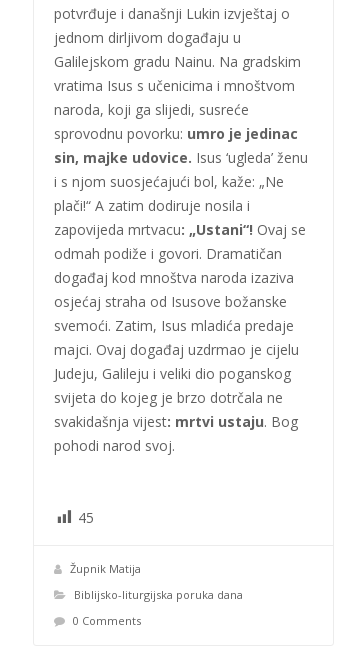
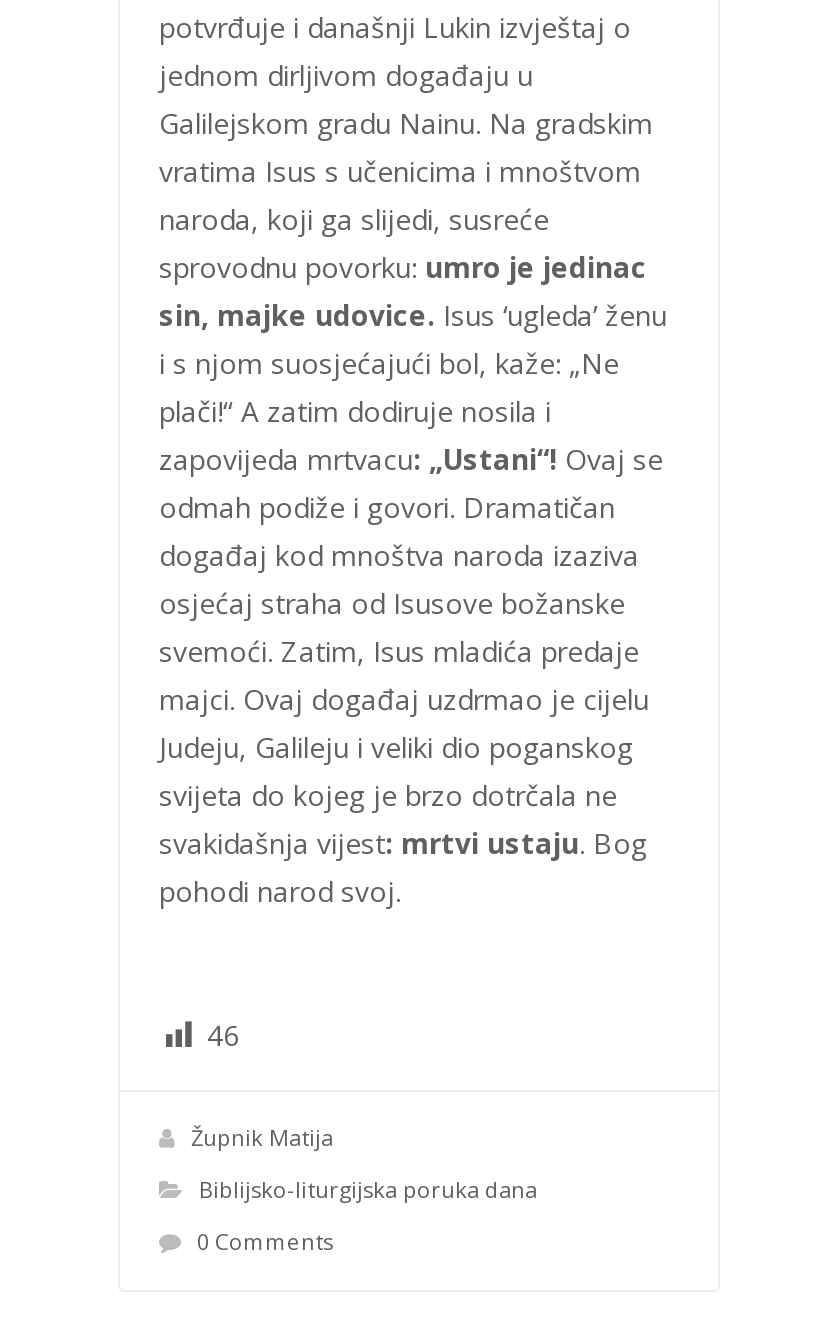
- 45
+ 46
